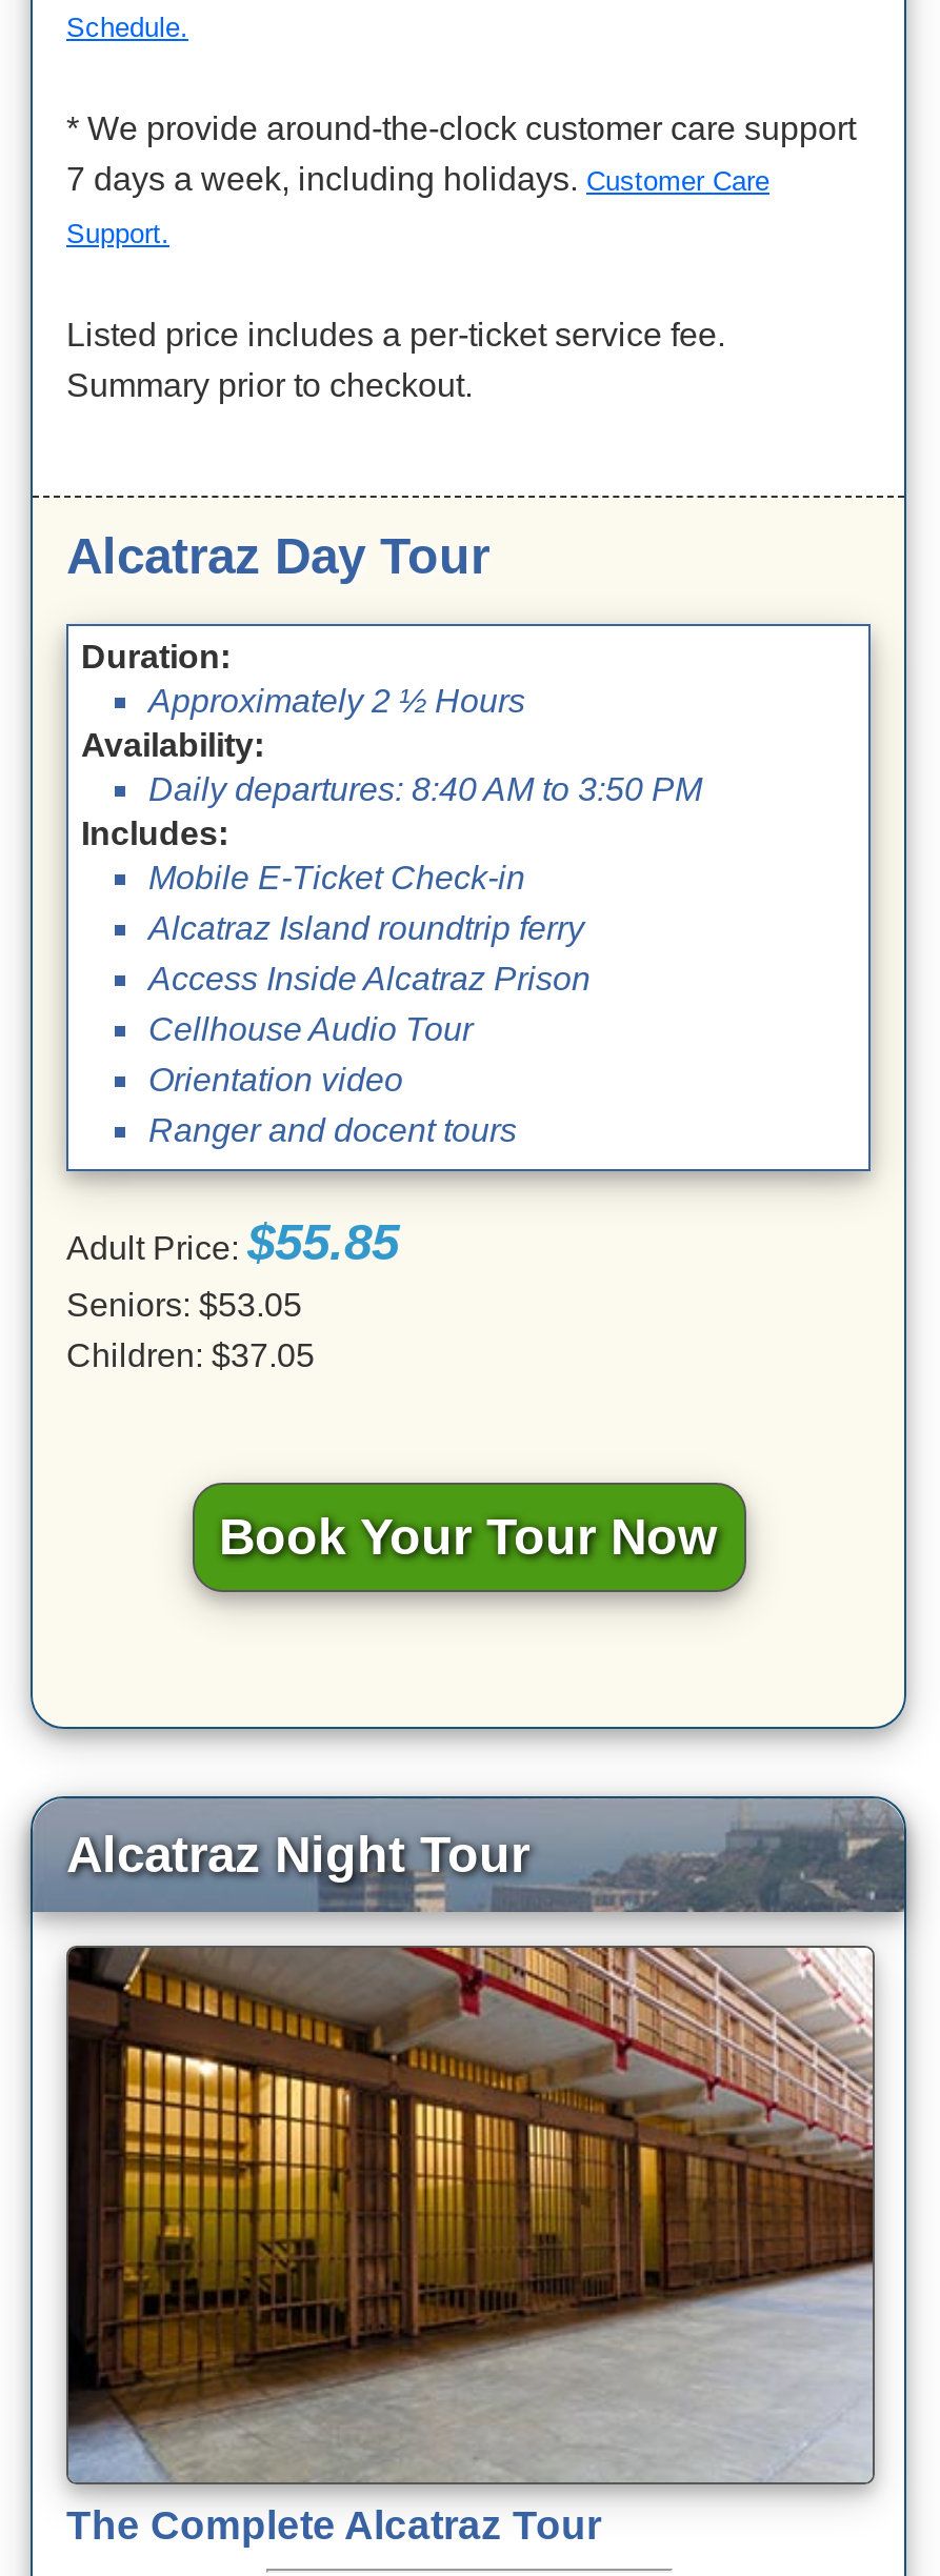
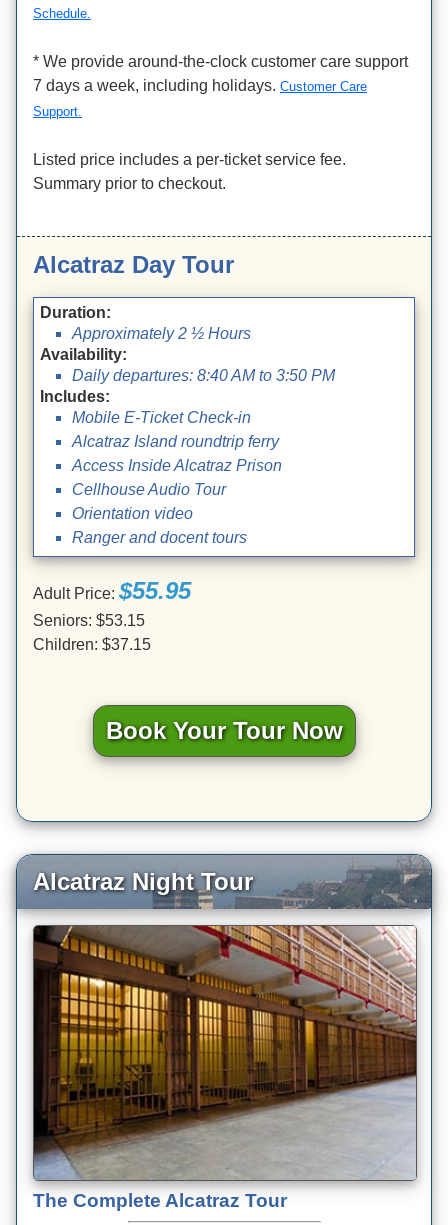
- Adult Price: $55.85
+ Adult Price: $55.95

- Seniors: $53.05
+ Seniors: $53.15

- Children: $37.05
+ Children: $37.15
